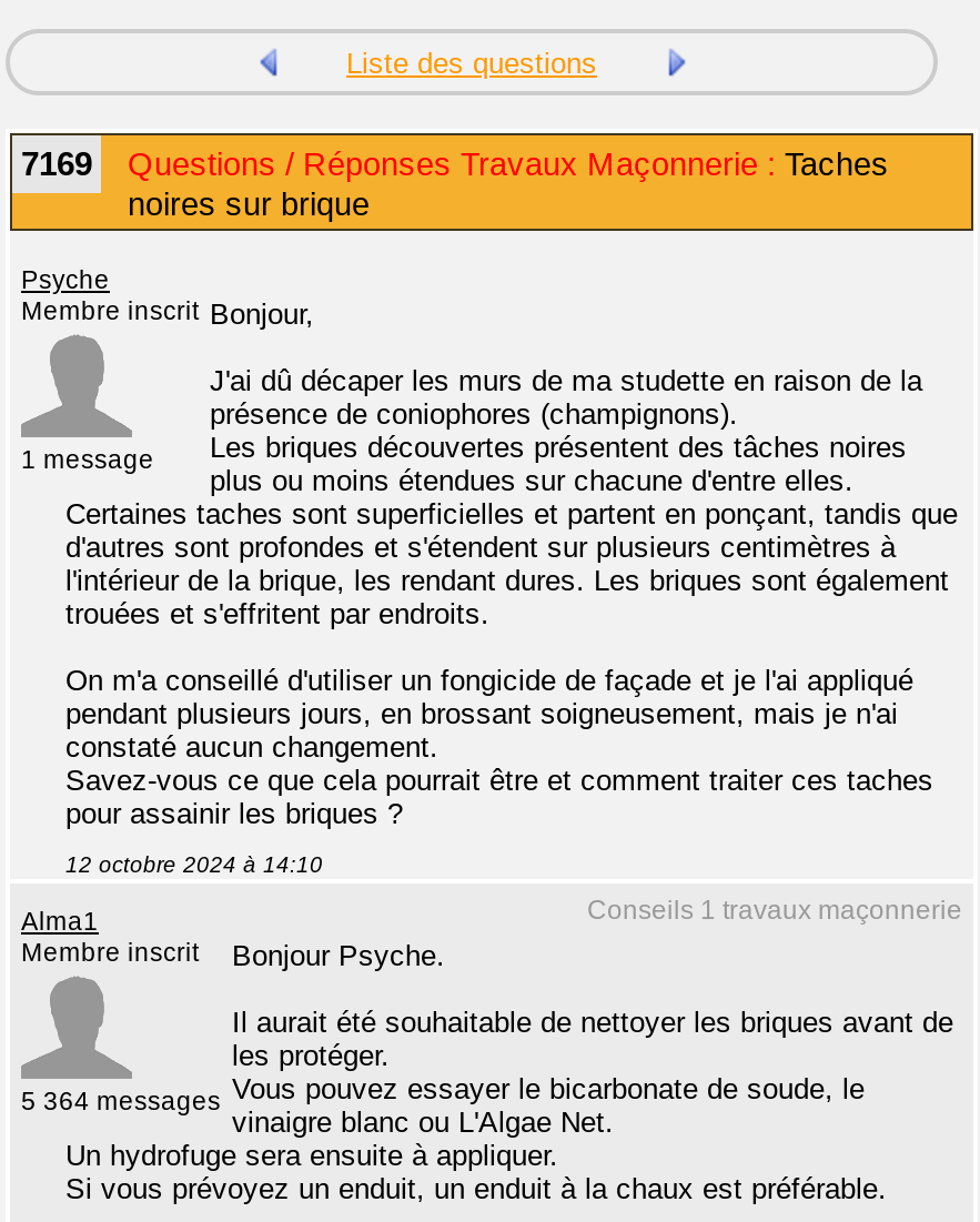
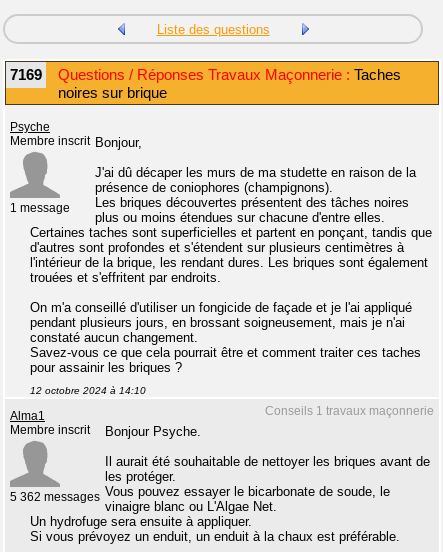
- 5 364 messages Vous pouvez essayer le bicarbonate de soude, le
+ 5 362 messages Vous pouvez essayer le bicarbonate de soude, le
